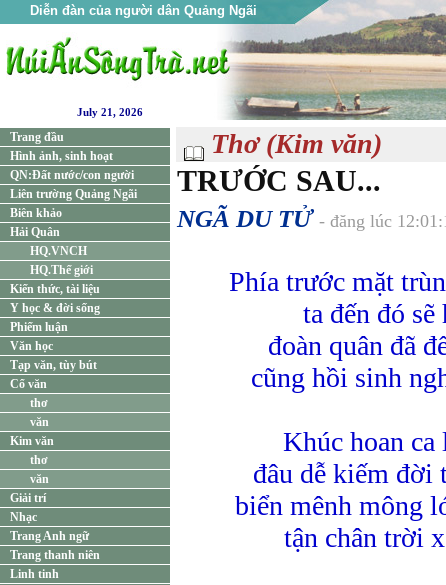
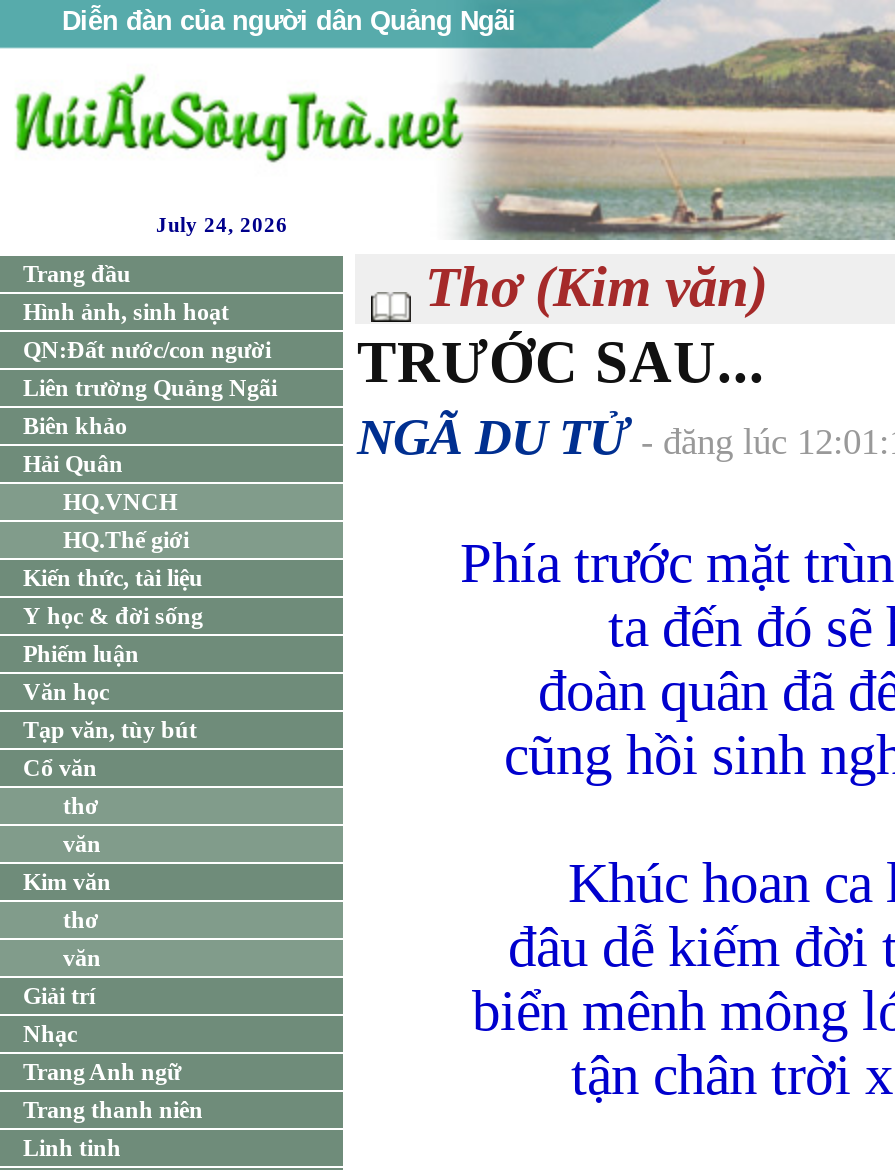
- July 21, 2026
+ July 24, 2026
